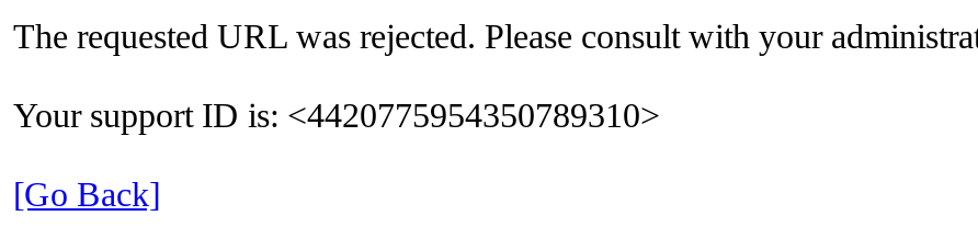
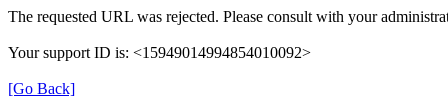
- Your support ID is: <4420775954350789310>
+ Your support ID is: <15949014994854010092>
